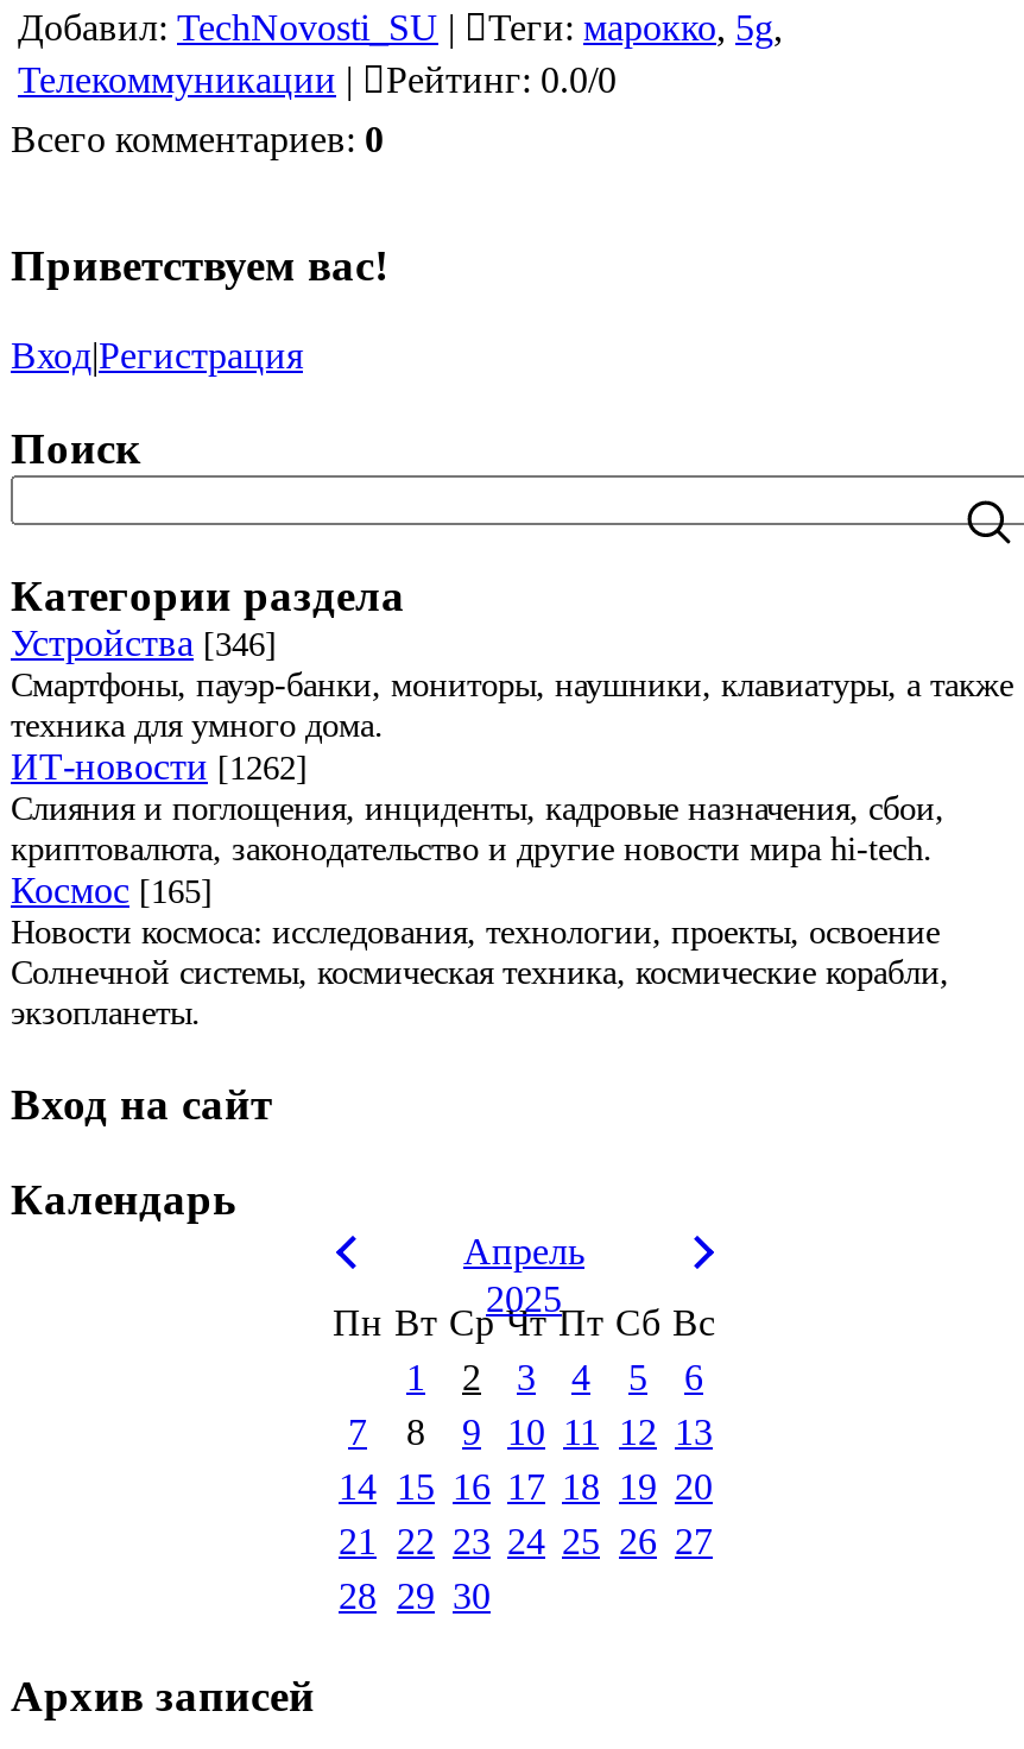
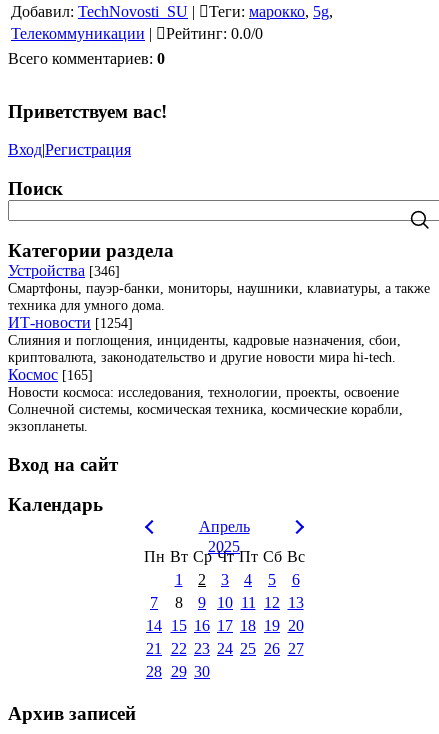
- ИТ-новости [1262]
+ ИТ-новости [1254]
